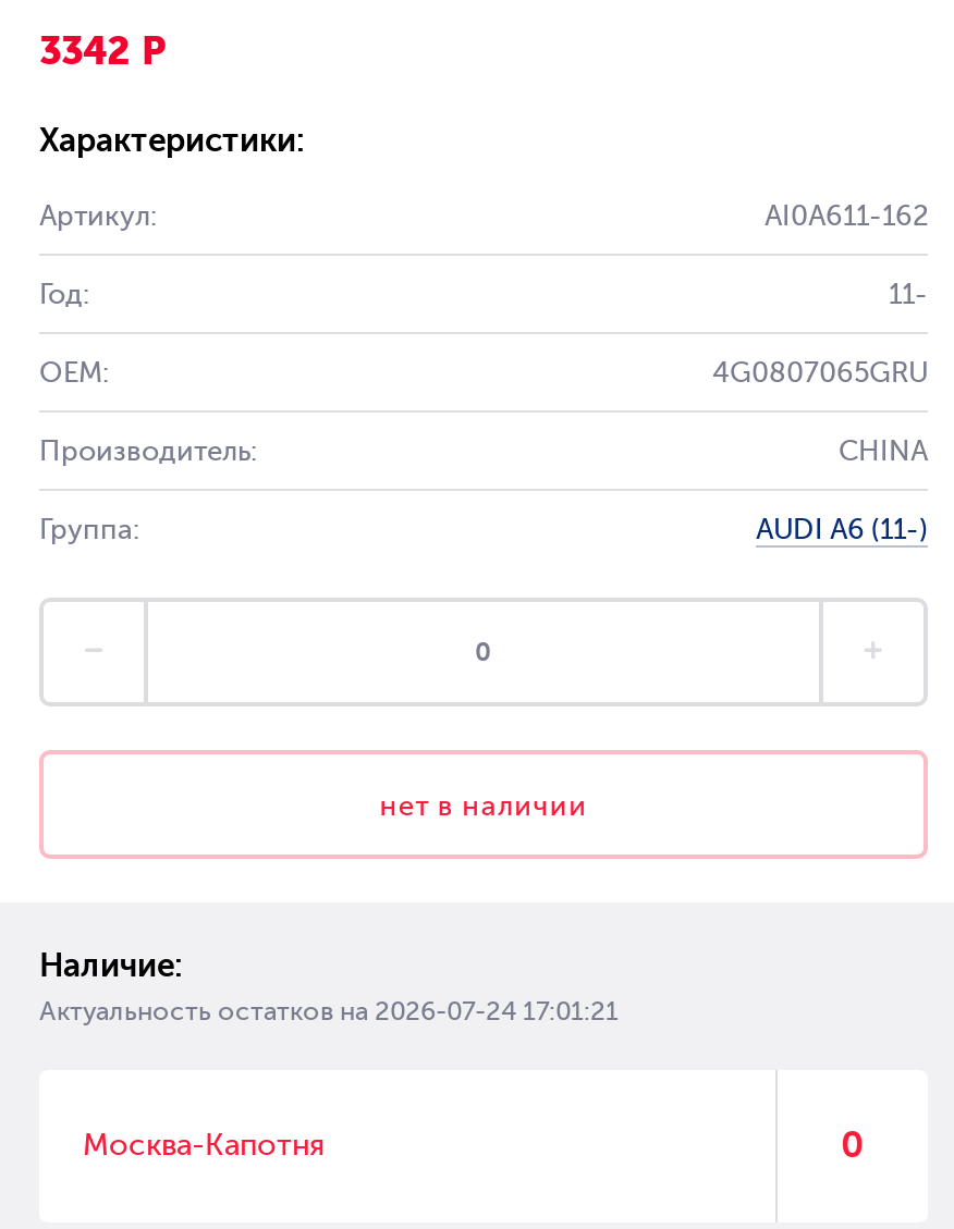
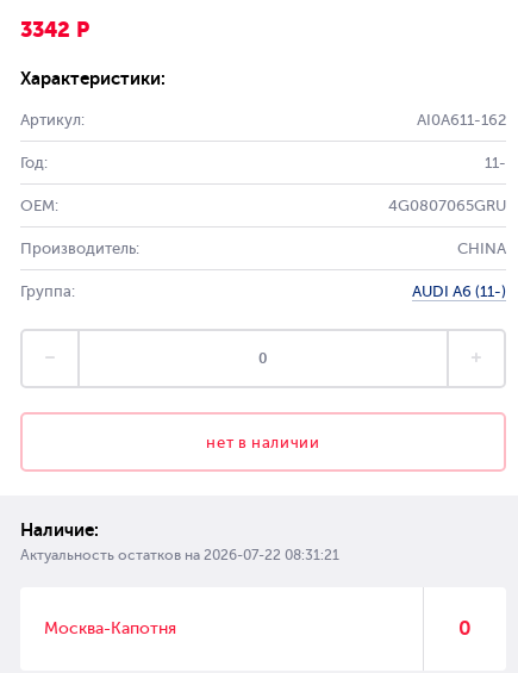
- Актуальность остатков на 2026-07-24 17:01:21
+ Актуальность остатков на 2026-07-22 08:31:21
